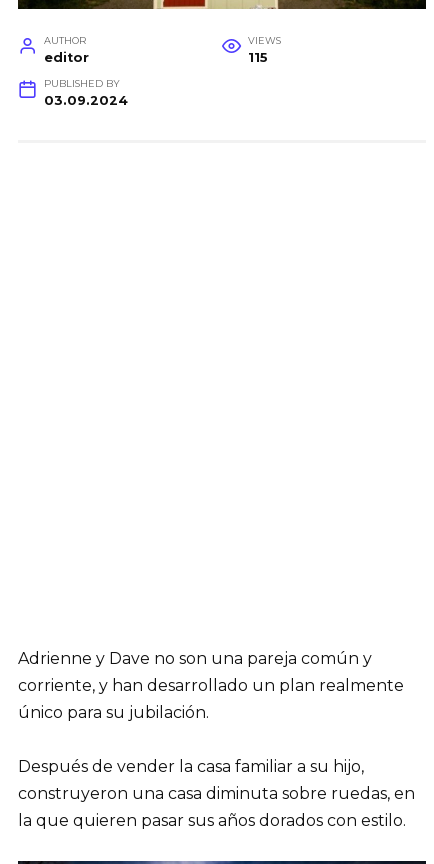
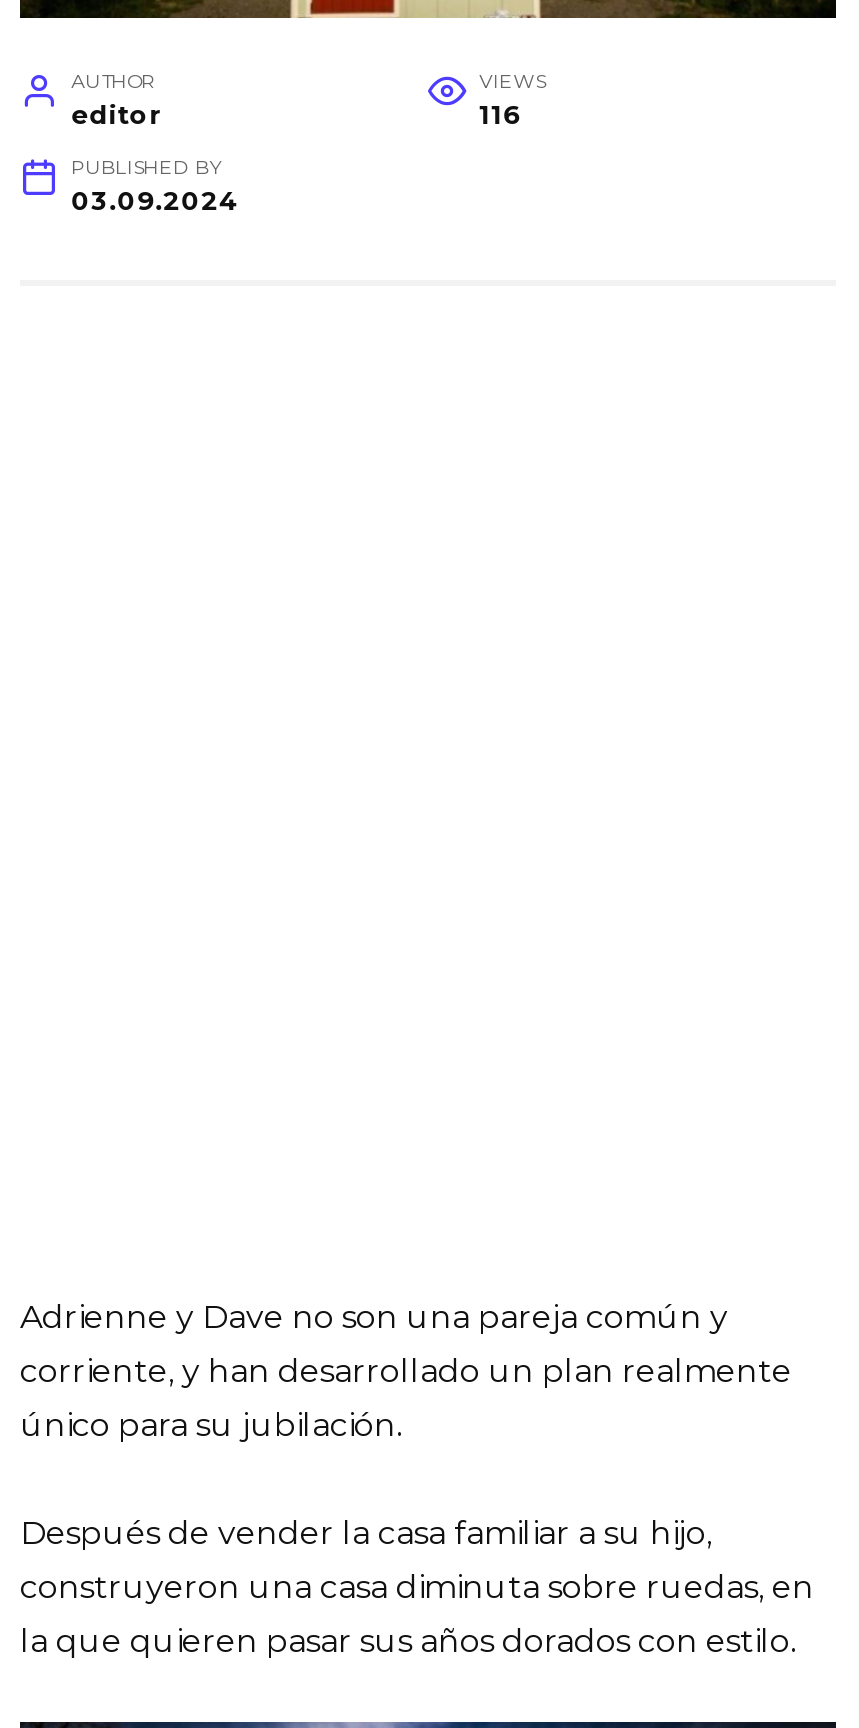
- 115
+ 116
